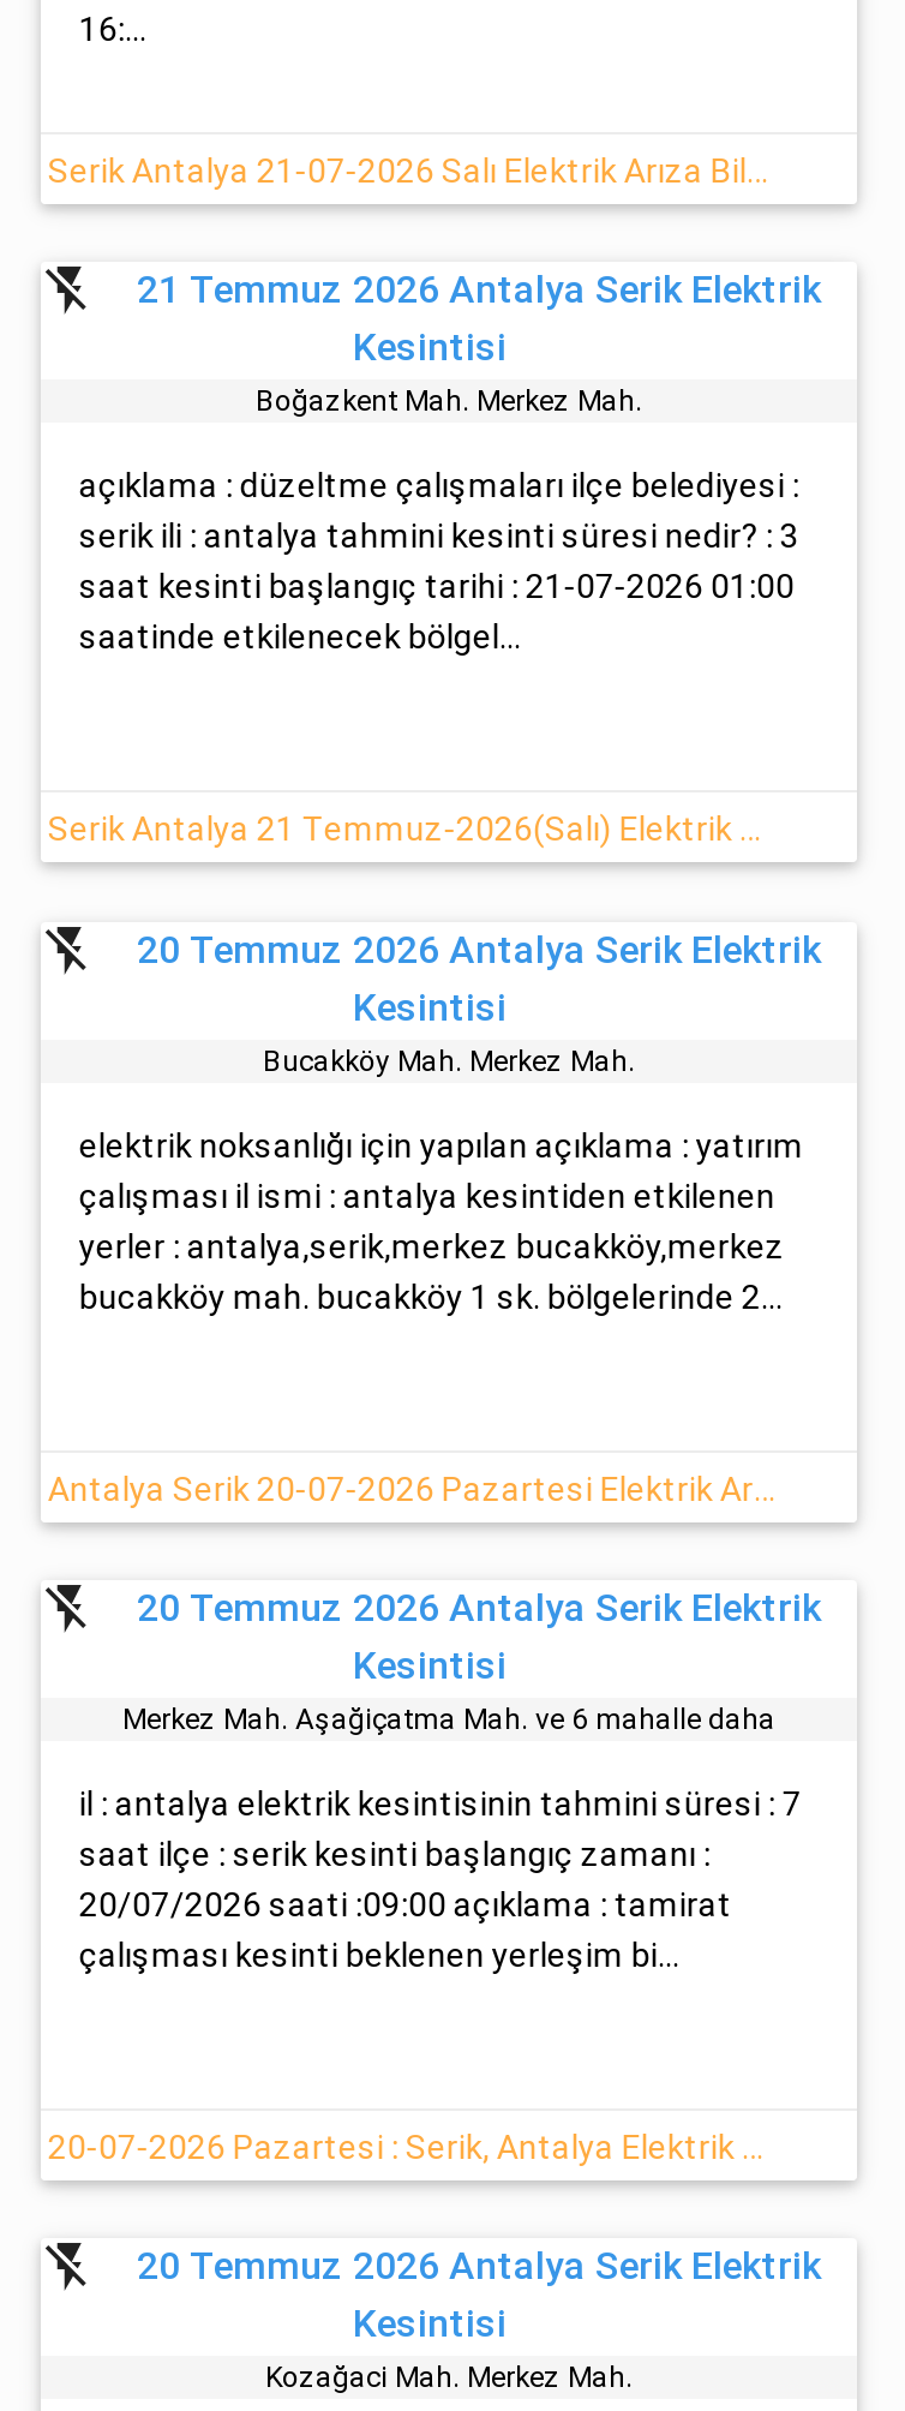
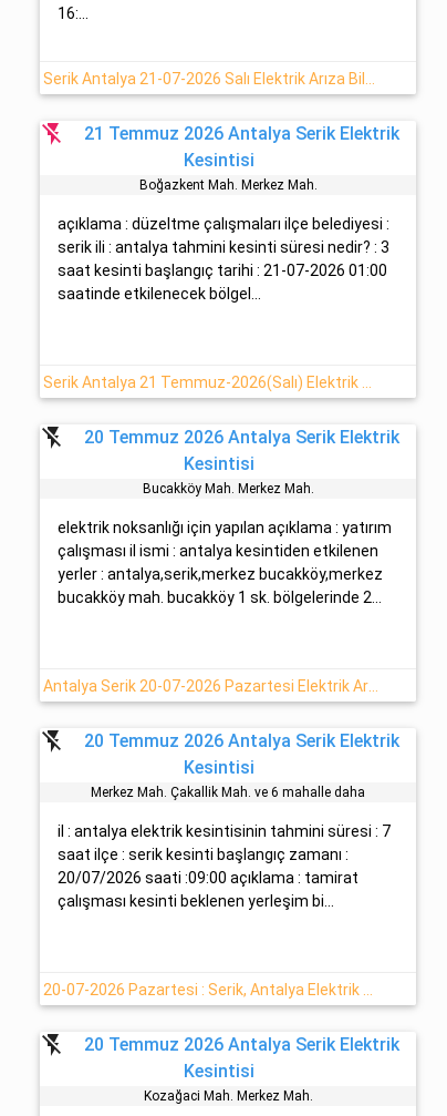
- Merkez Mah. Aşağiçatma Mah. ve 6 mahalle daha
+ Merkez Mah. Çakallik Mah. ve 6 mahalle daha
